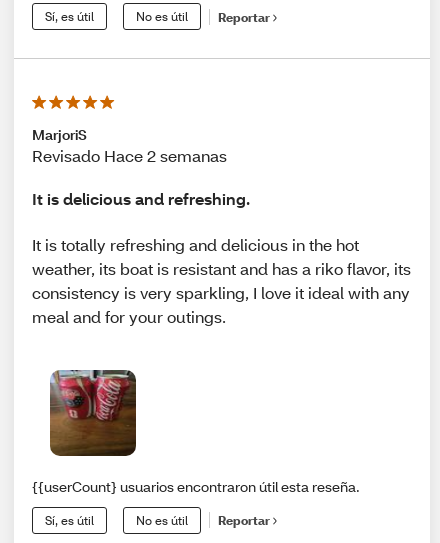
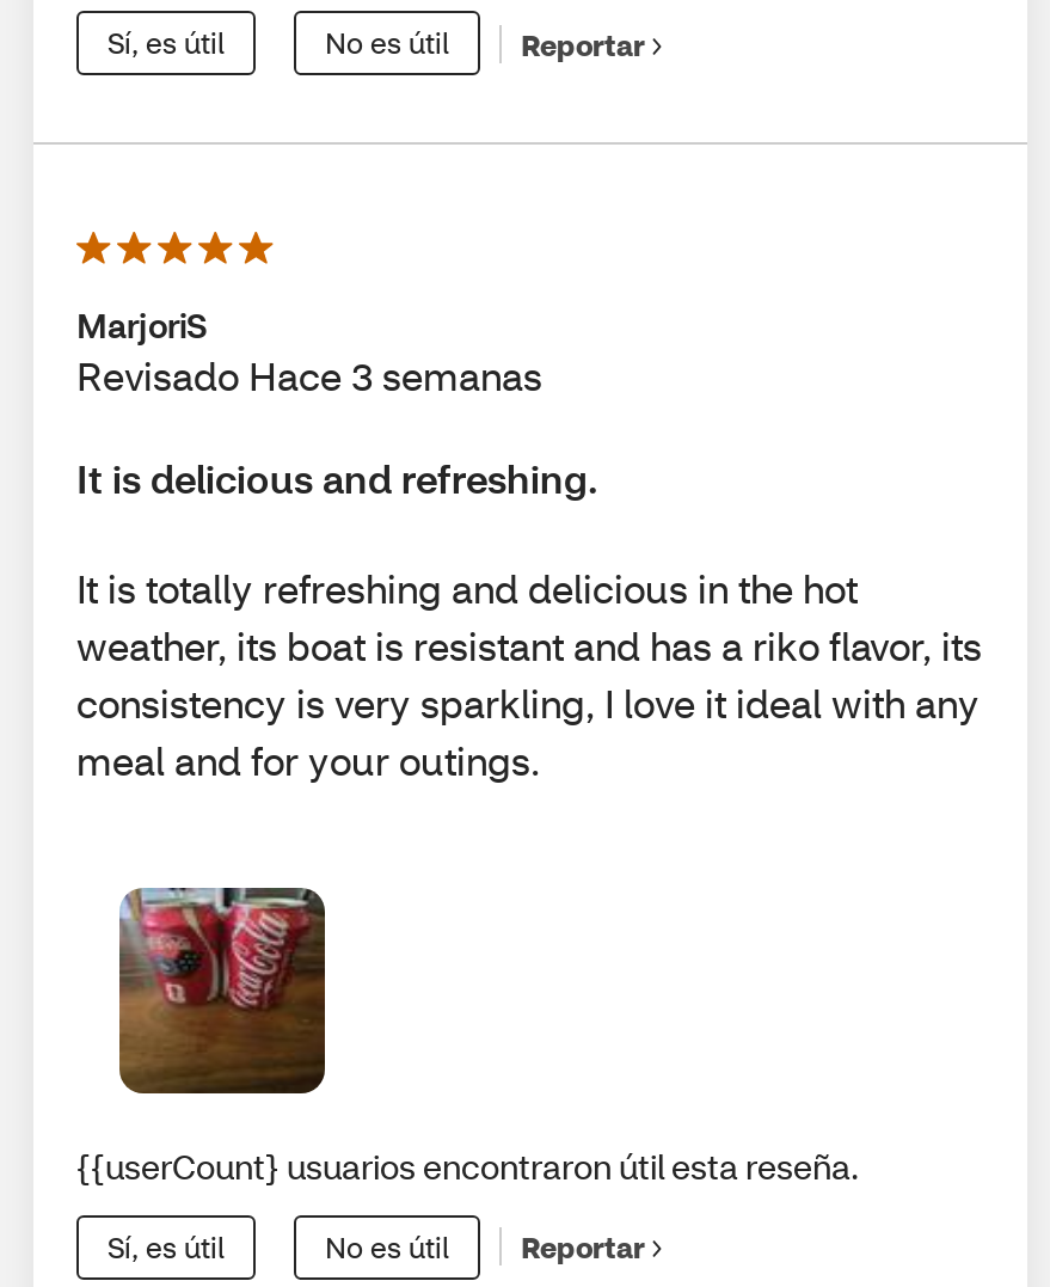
- Revisado Hace 2 semanas
+ Revisado Hace 3 semanas
